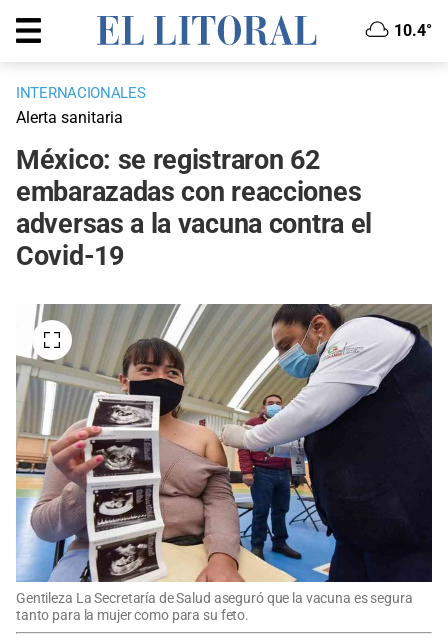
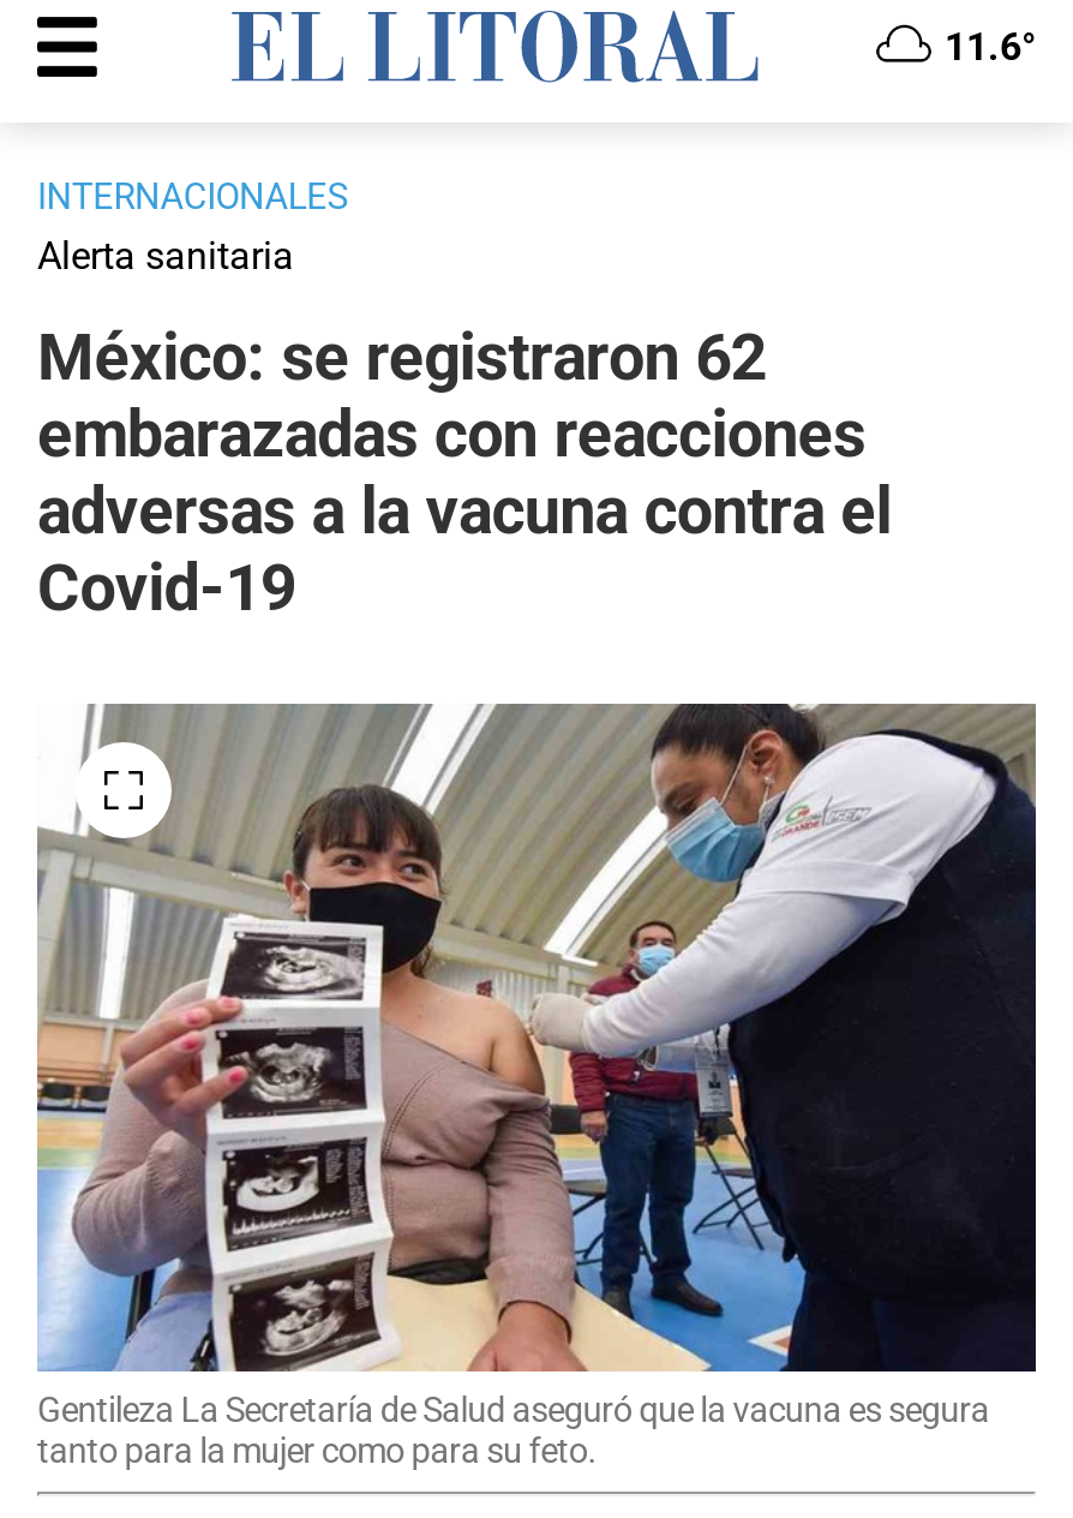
- 10.4°
+ 11.6°
